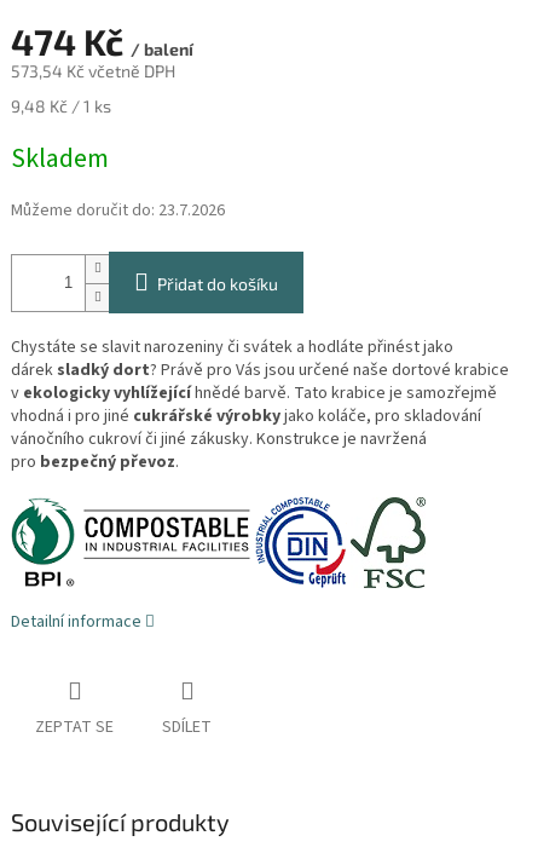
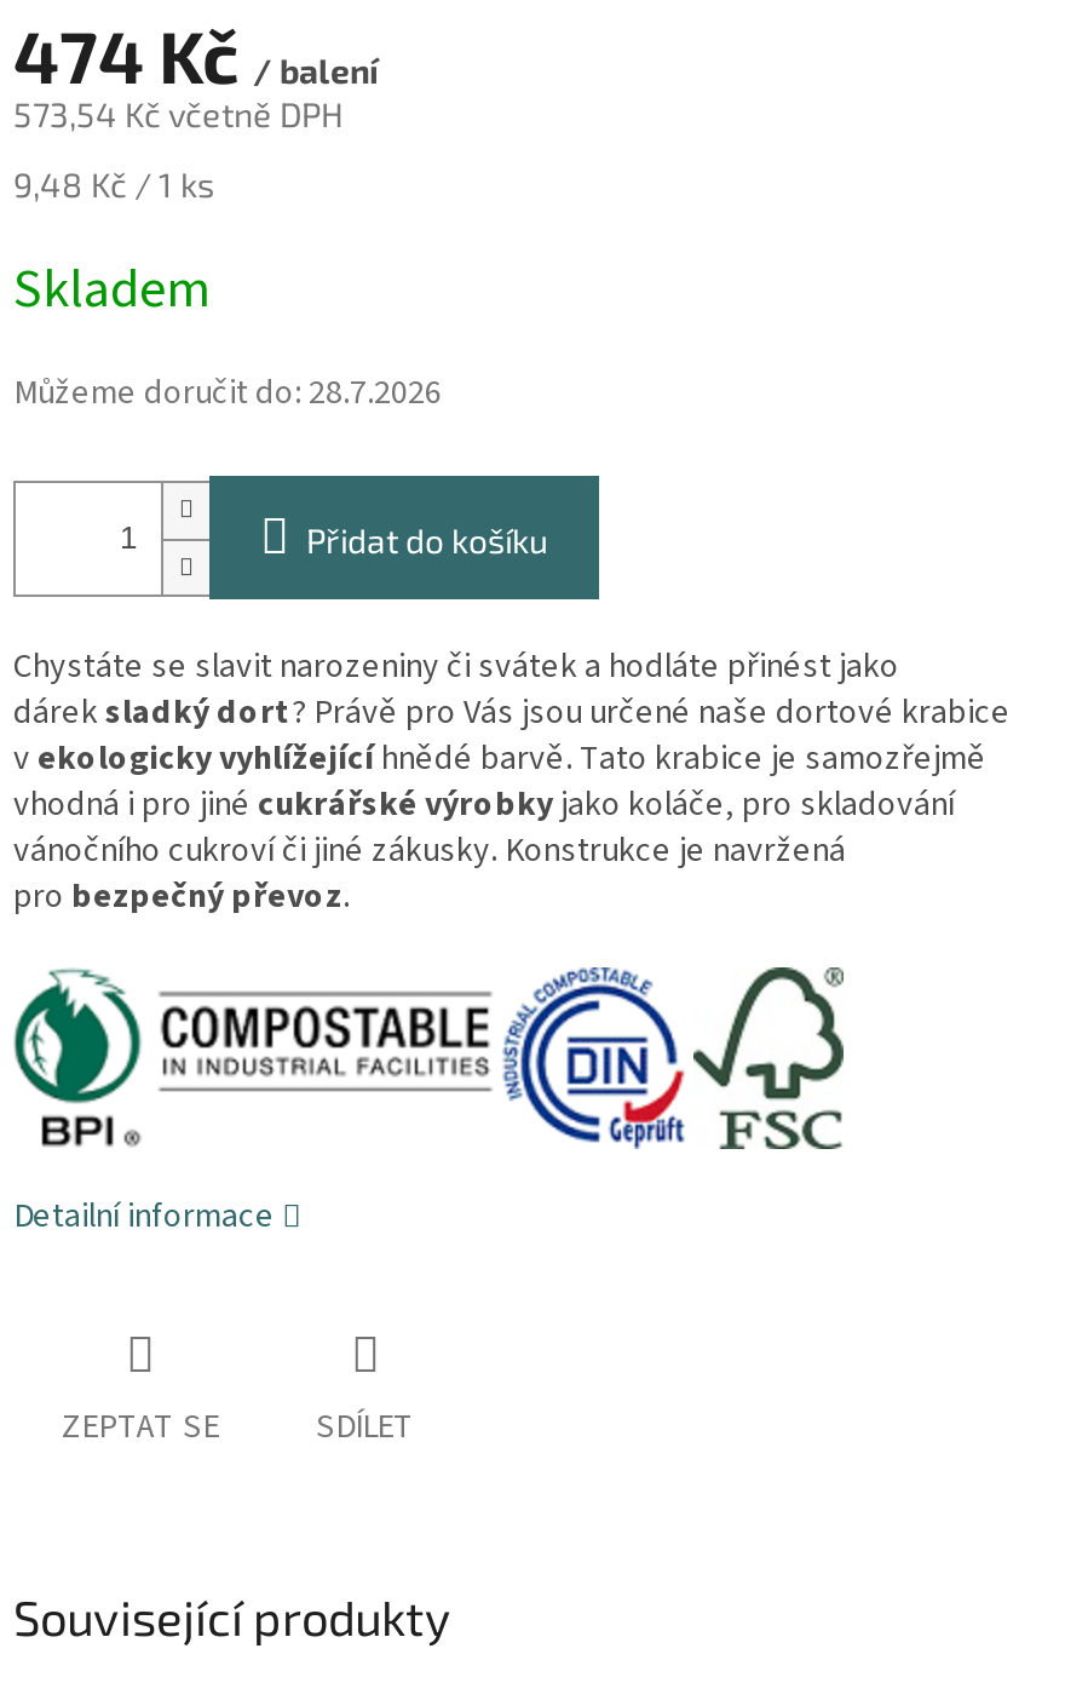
- Můžeme doručit do: 23.7.2026
+ Můžeme doručit do: 28.7.2026
